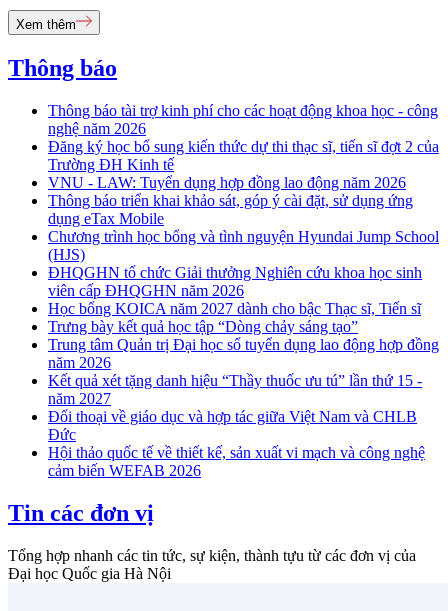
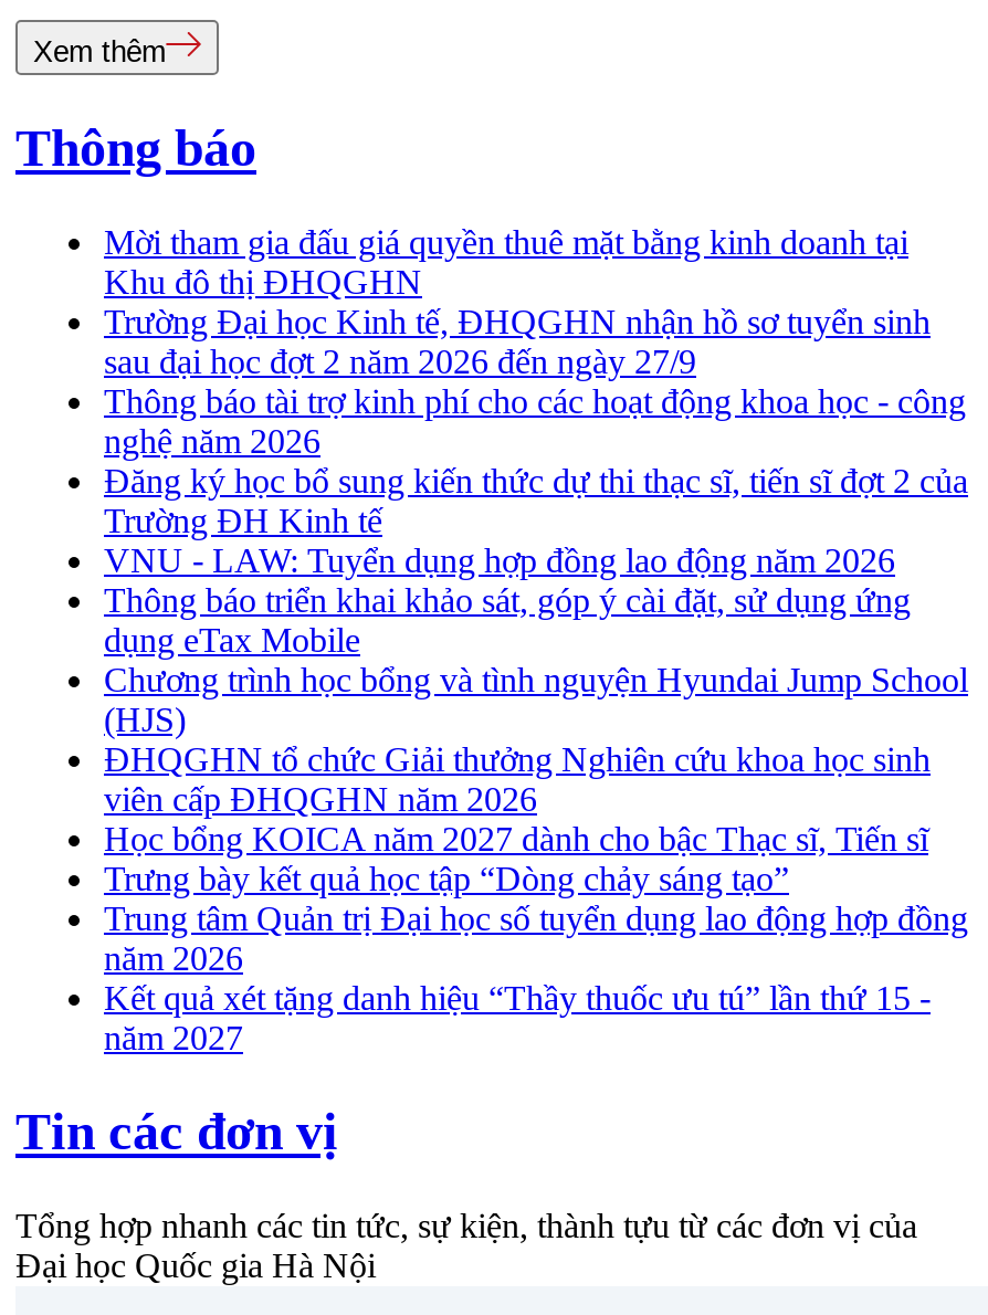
+ Mời tham gia đấu giá quyền thuê mặt bằng kinh doanh tại
+ Khu đô thị ĐHQGHN
+ Trường Đại học Kinh tế, ĐHQGHN nhận hồ sơ tuyển sinh
+ sau đại học đợt 2 năm 2026 đến ngày 27/9

moved down: Thông báo tài trợ kinh phí cho các hoạt động khoa học - công | nghệ năm 2026 | Đăng ký học bổ sung kiến thức dự thi thạc sĩ, tiến sĩ đợt 2 của | ... | Kết quả xét tặng danh hiệu “Thầy thuốc ưu tú” lần thứ 15 - | năm 2027

- Đối thoại về giáo dục và hợp tác giữa Việt Nam và CHLB
- Đức
- Hội thảo quốc tế về thiết kế, sản xuất vi mạch và công nghệ
- cảm biến WEFAB 2026
